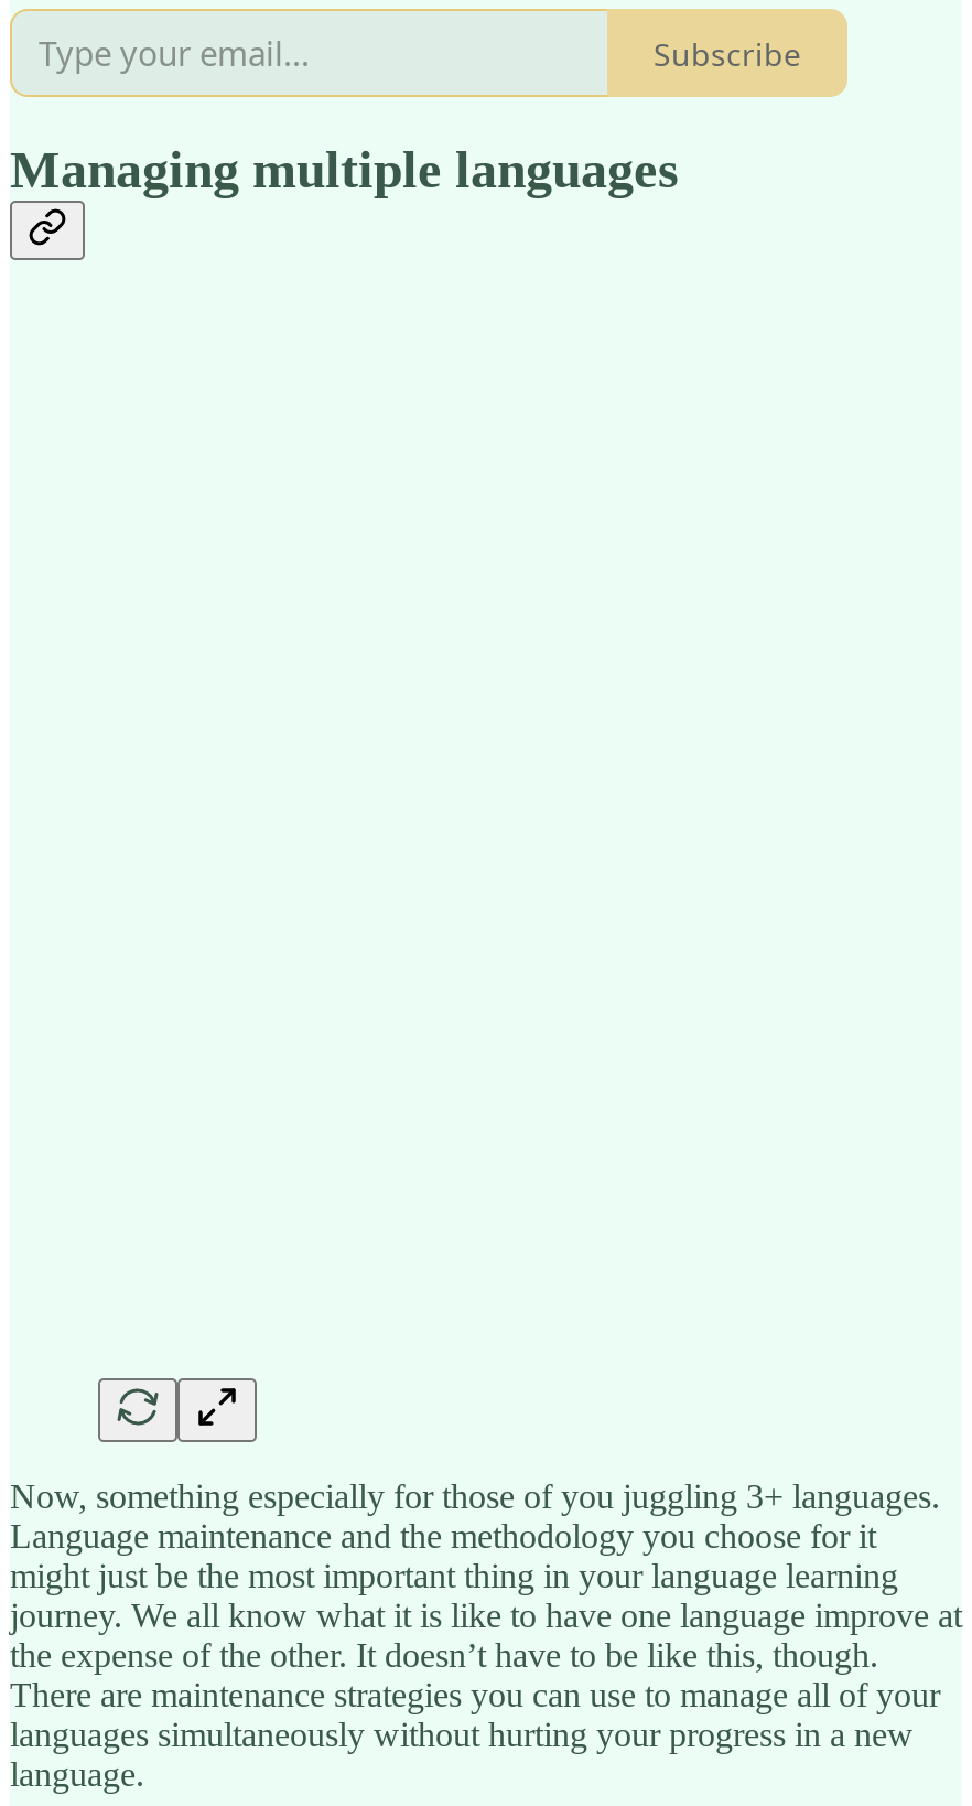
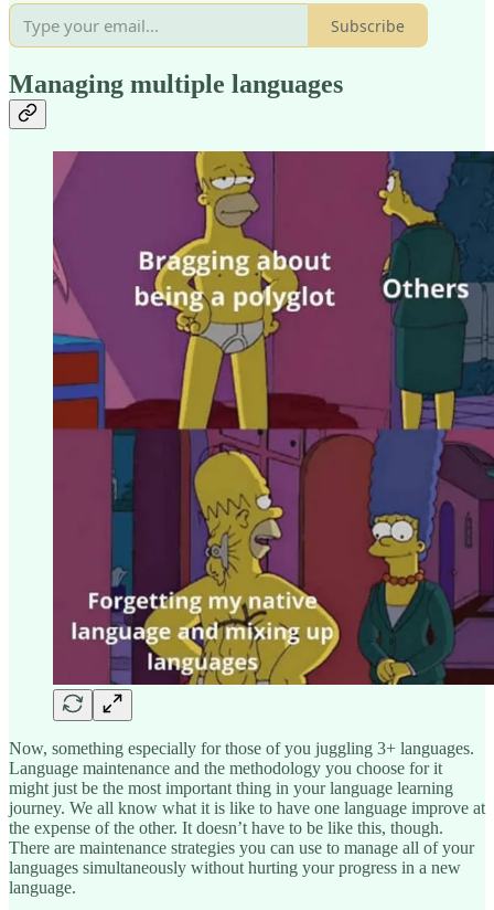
+ [image]
